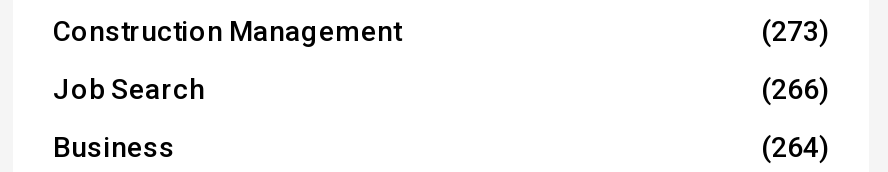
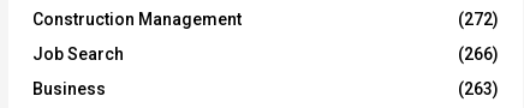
- (273)
+ (272)

- (264)
+ (263)
